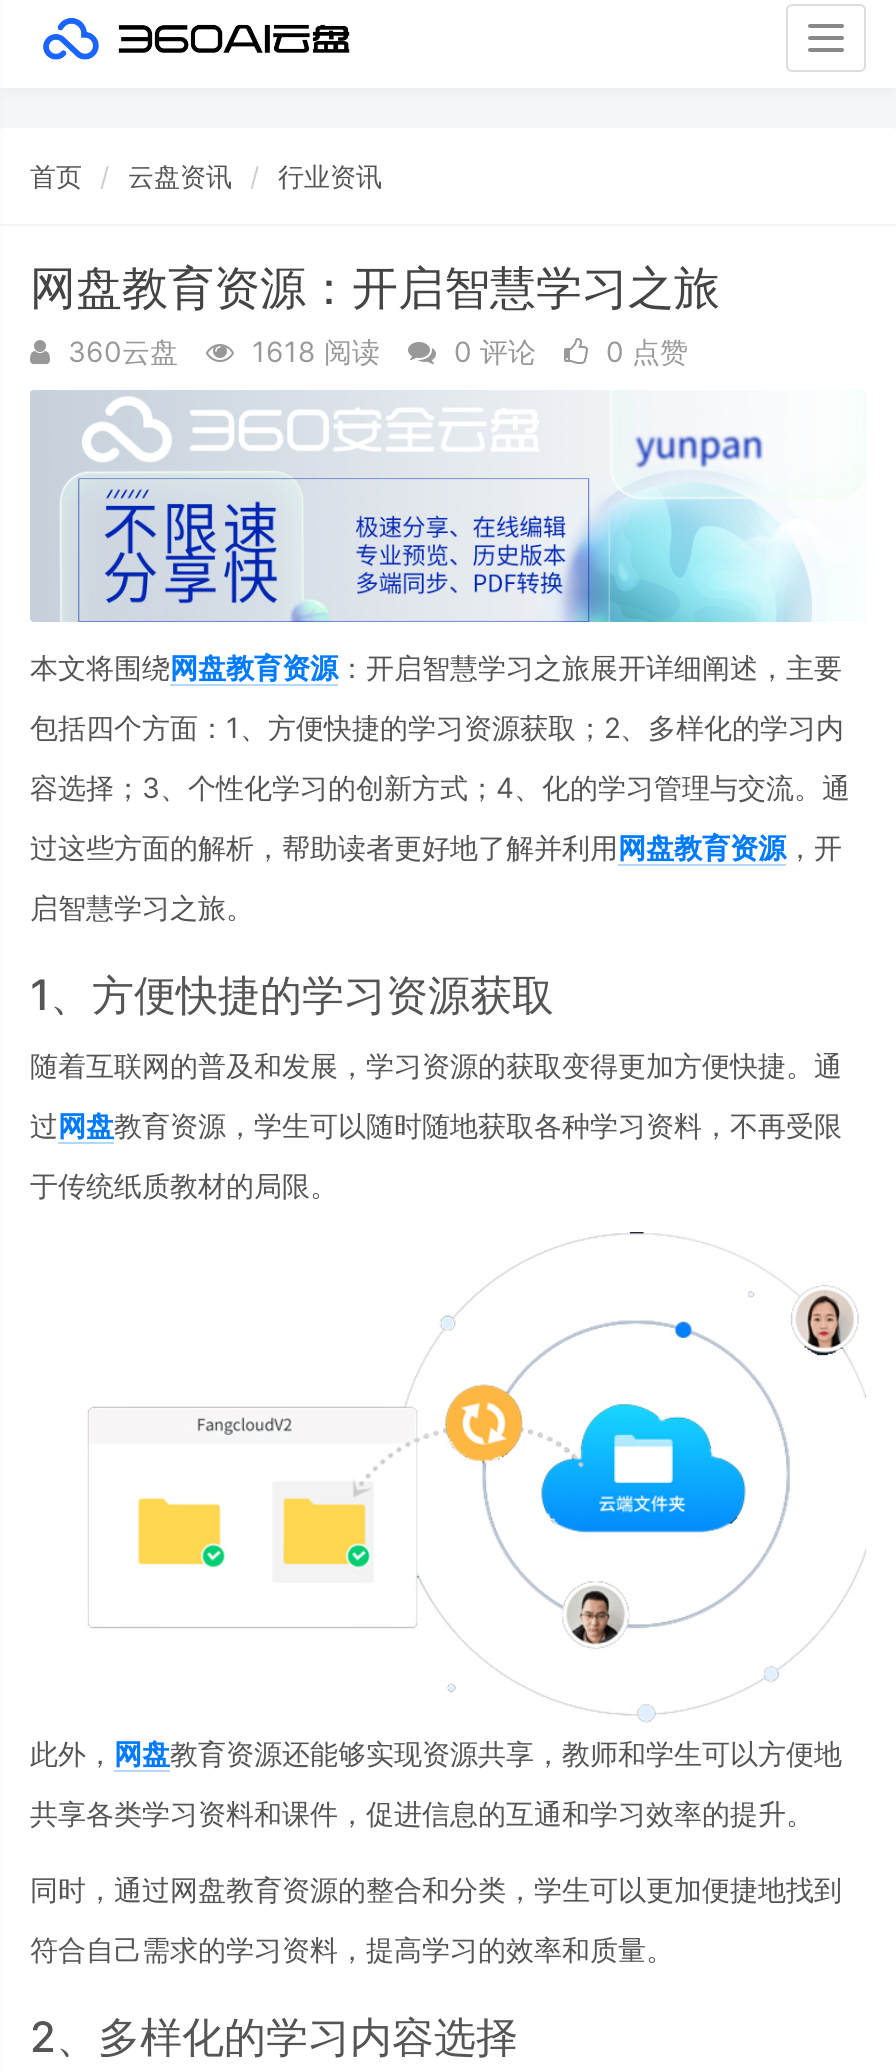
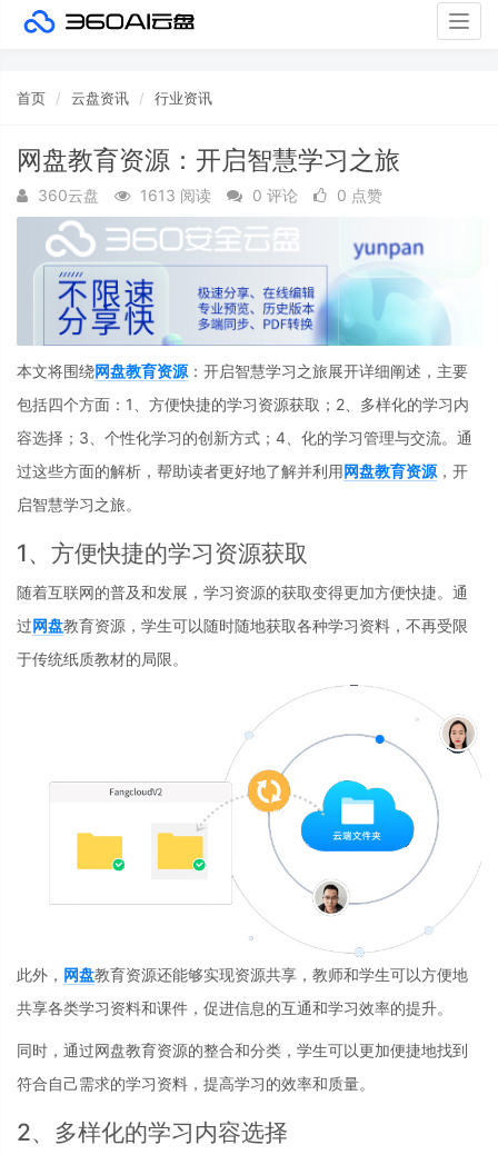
- 360云盘 1618 阅读 0 评论 0 点赞
+ 360云盘 1613 阅读 0 评论 0 点赞
